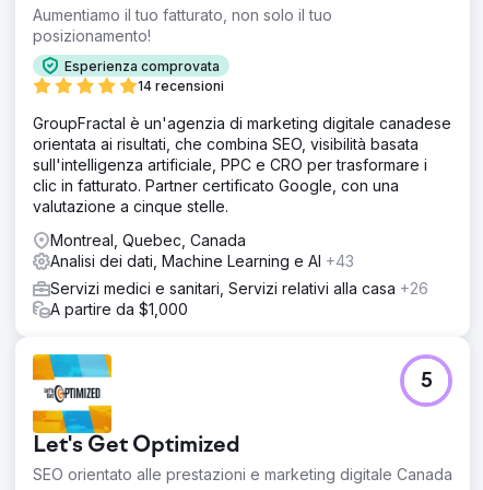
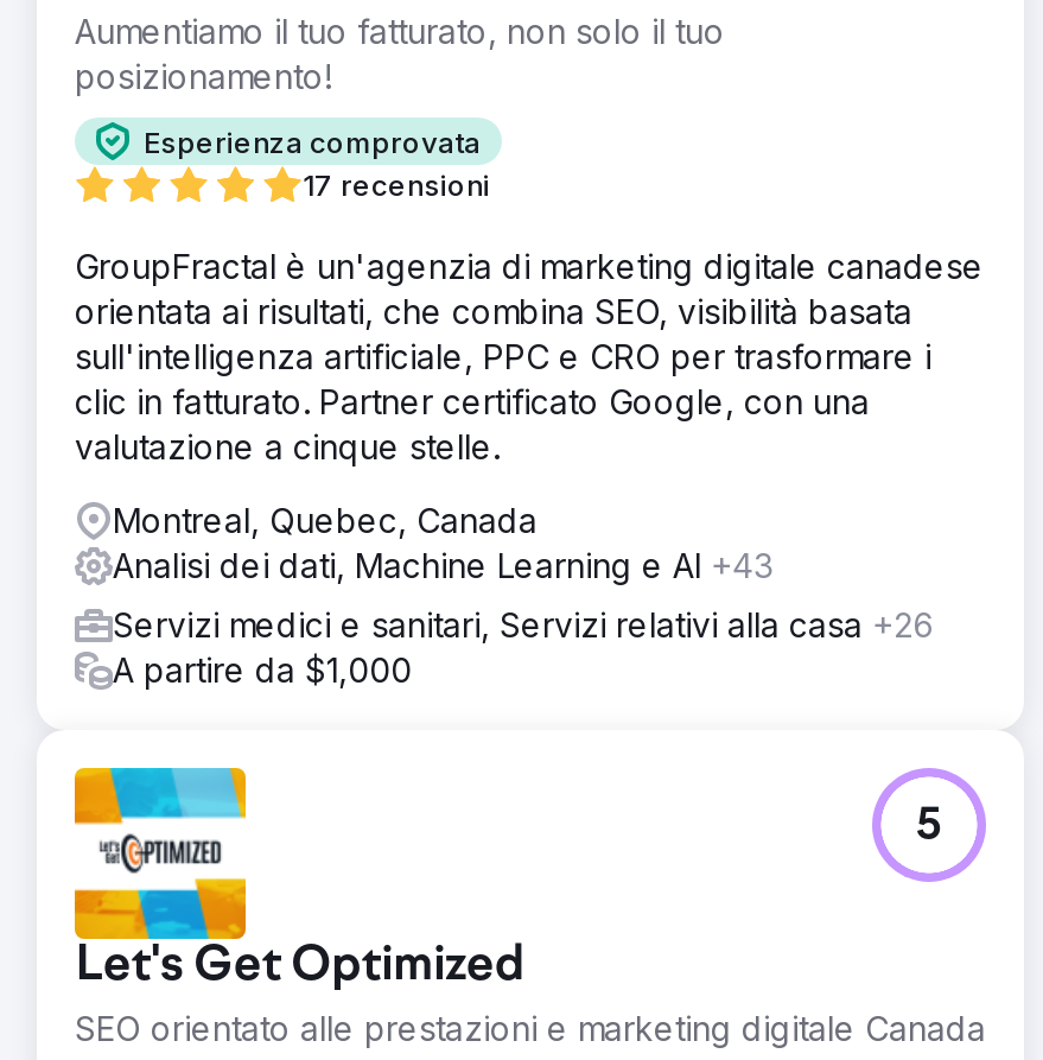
- 14 recensioni
+ 17 recensioni
